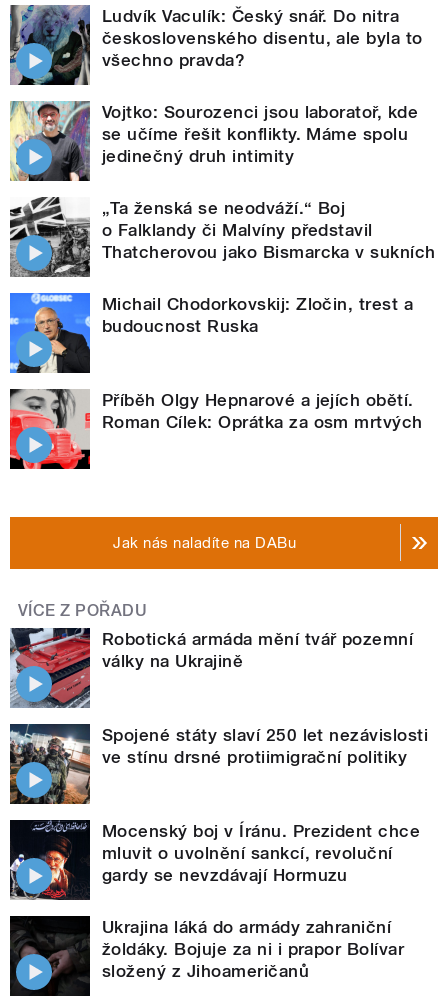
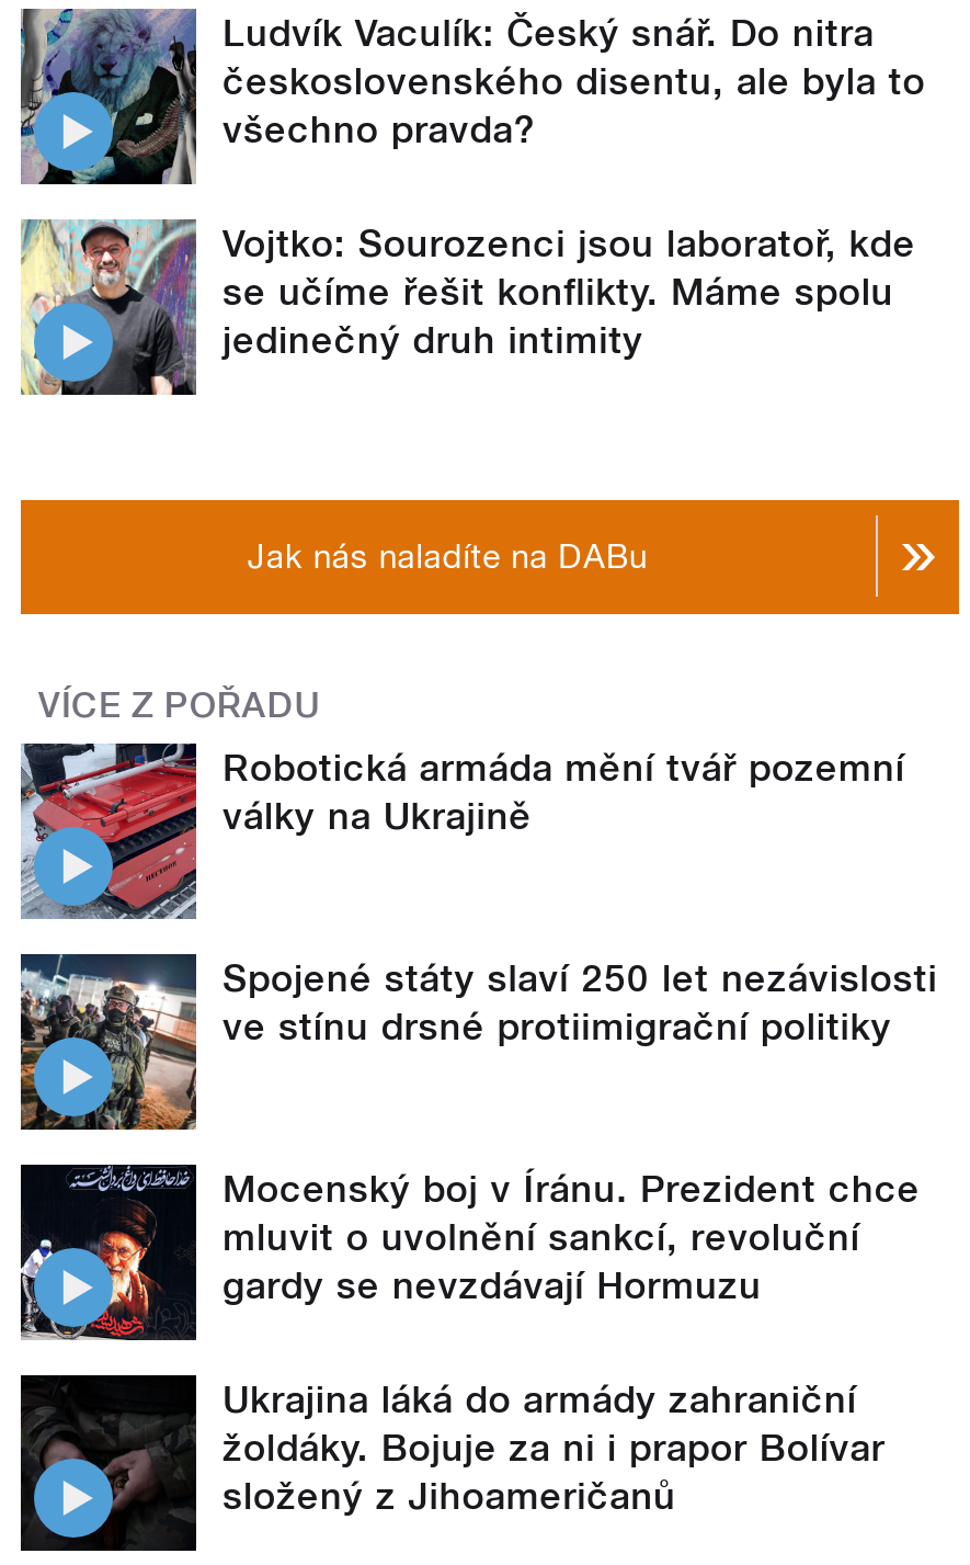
- [image]
- „Ta ženská se neodváží.“ Boj
- o Falklandy či Malvíny představil
- Thatcherovou jako Bismarcka v sukních
- Michail Chodorkovskij: Zločin, trest a
- budoucnost Ruska

- [image]
- Příběh Olgy Hepnarové a jejích obětí.
- Roman Cílek: Oprátka za osm mrtvých

- [image]
